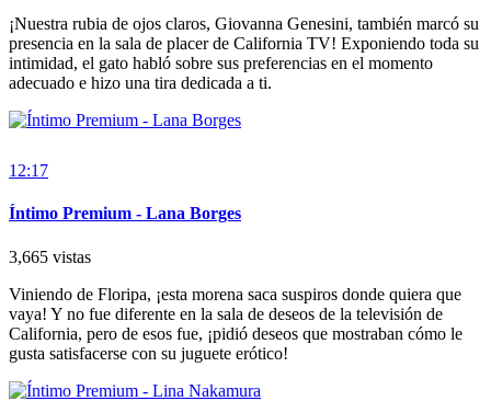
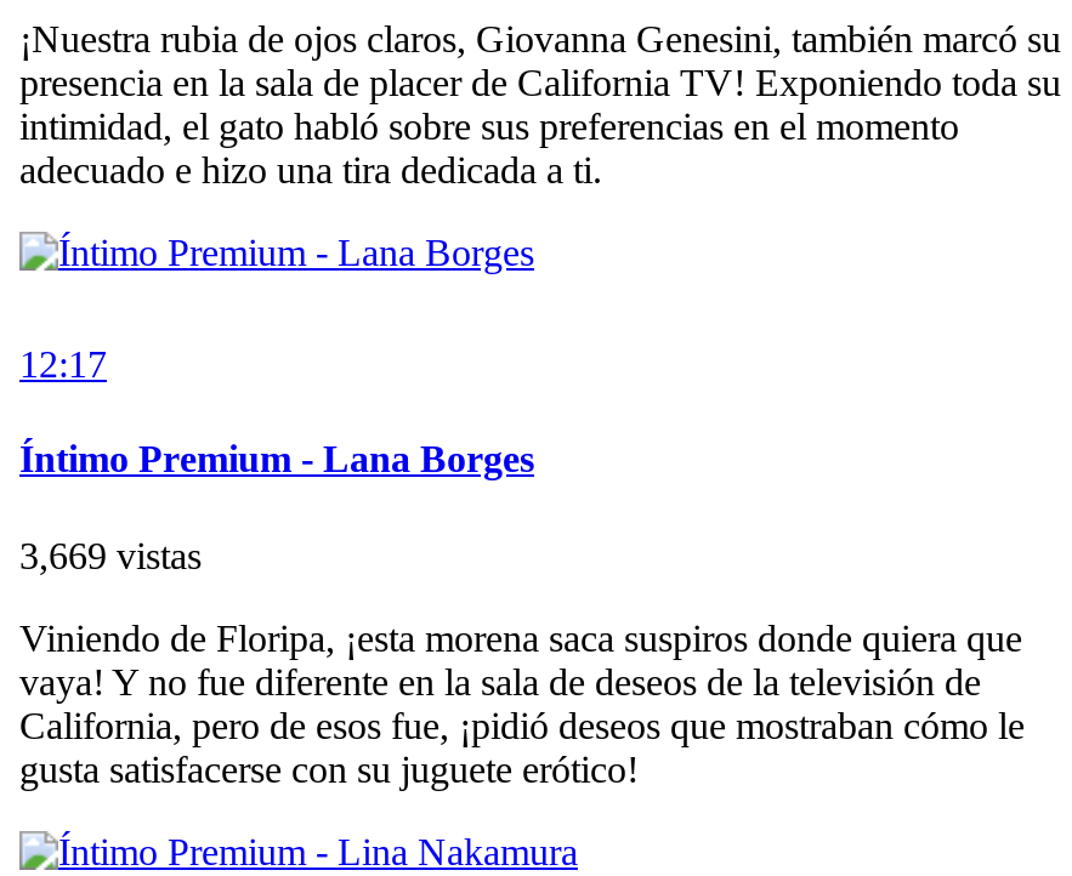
- 3,665 vistas
+ 3,669 vistas
